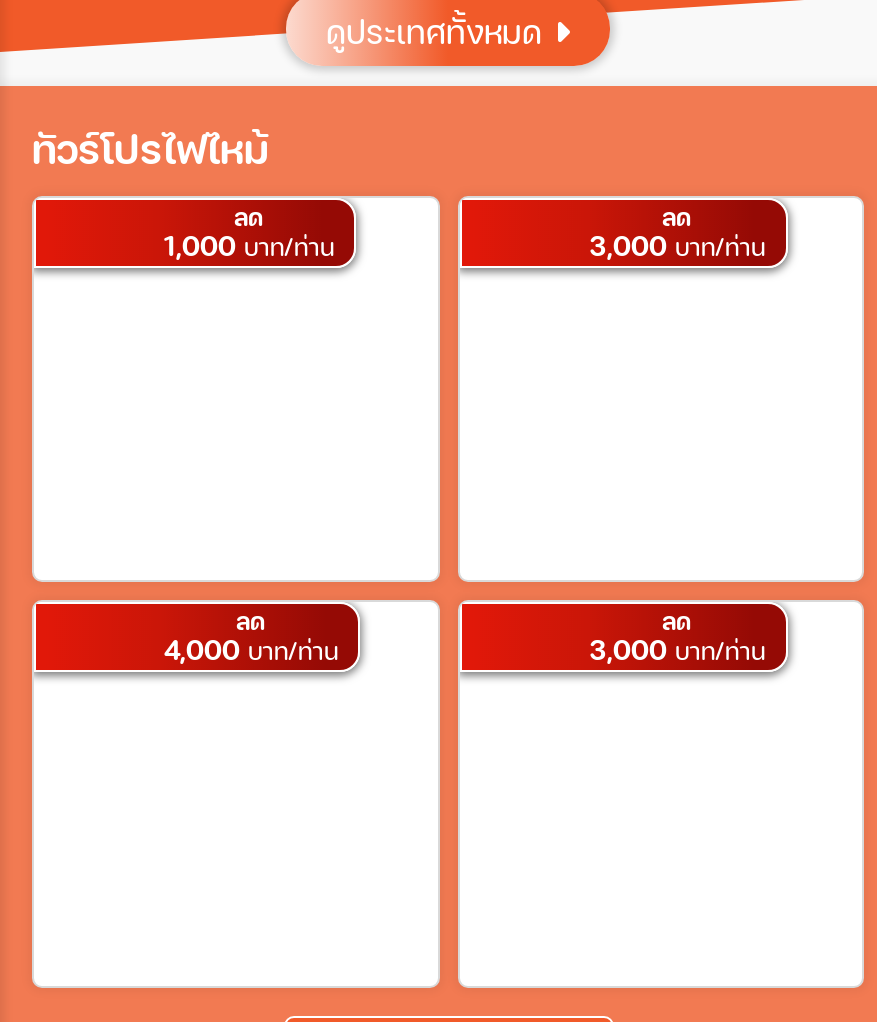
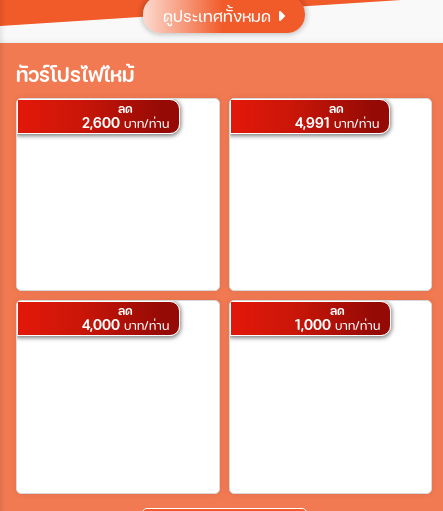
moved down: 1,000บาท/ท่าน

+ 2,600บาท/ท่าน

- 3,000บาท/ท่าน
+ 4,991บาท/ท่าน

- 3,000บาท/ท่าน
